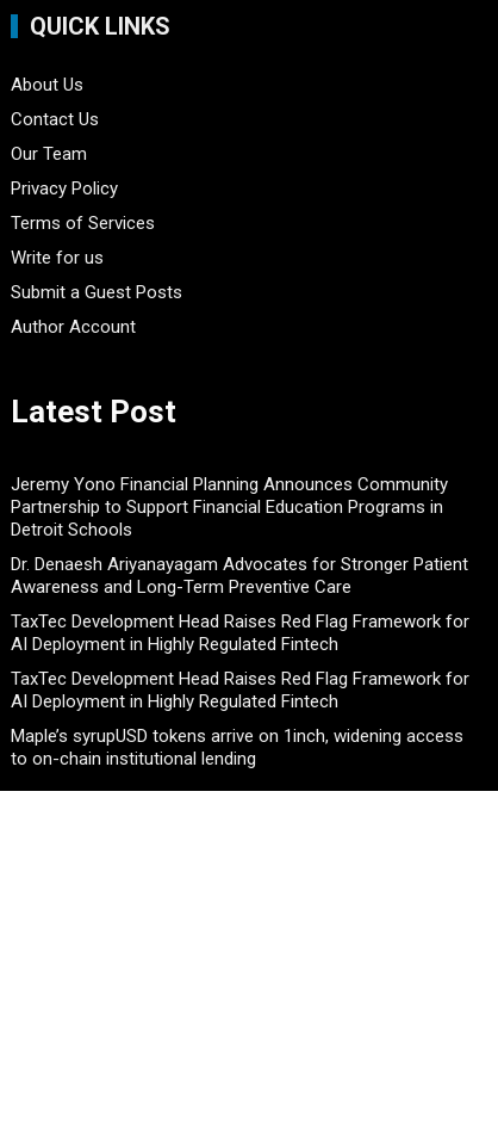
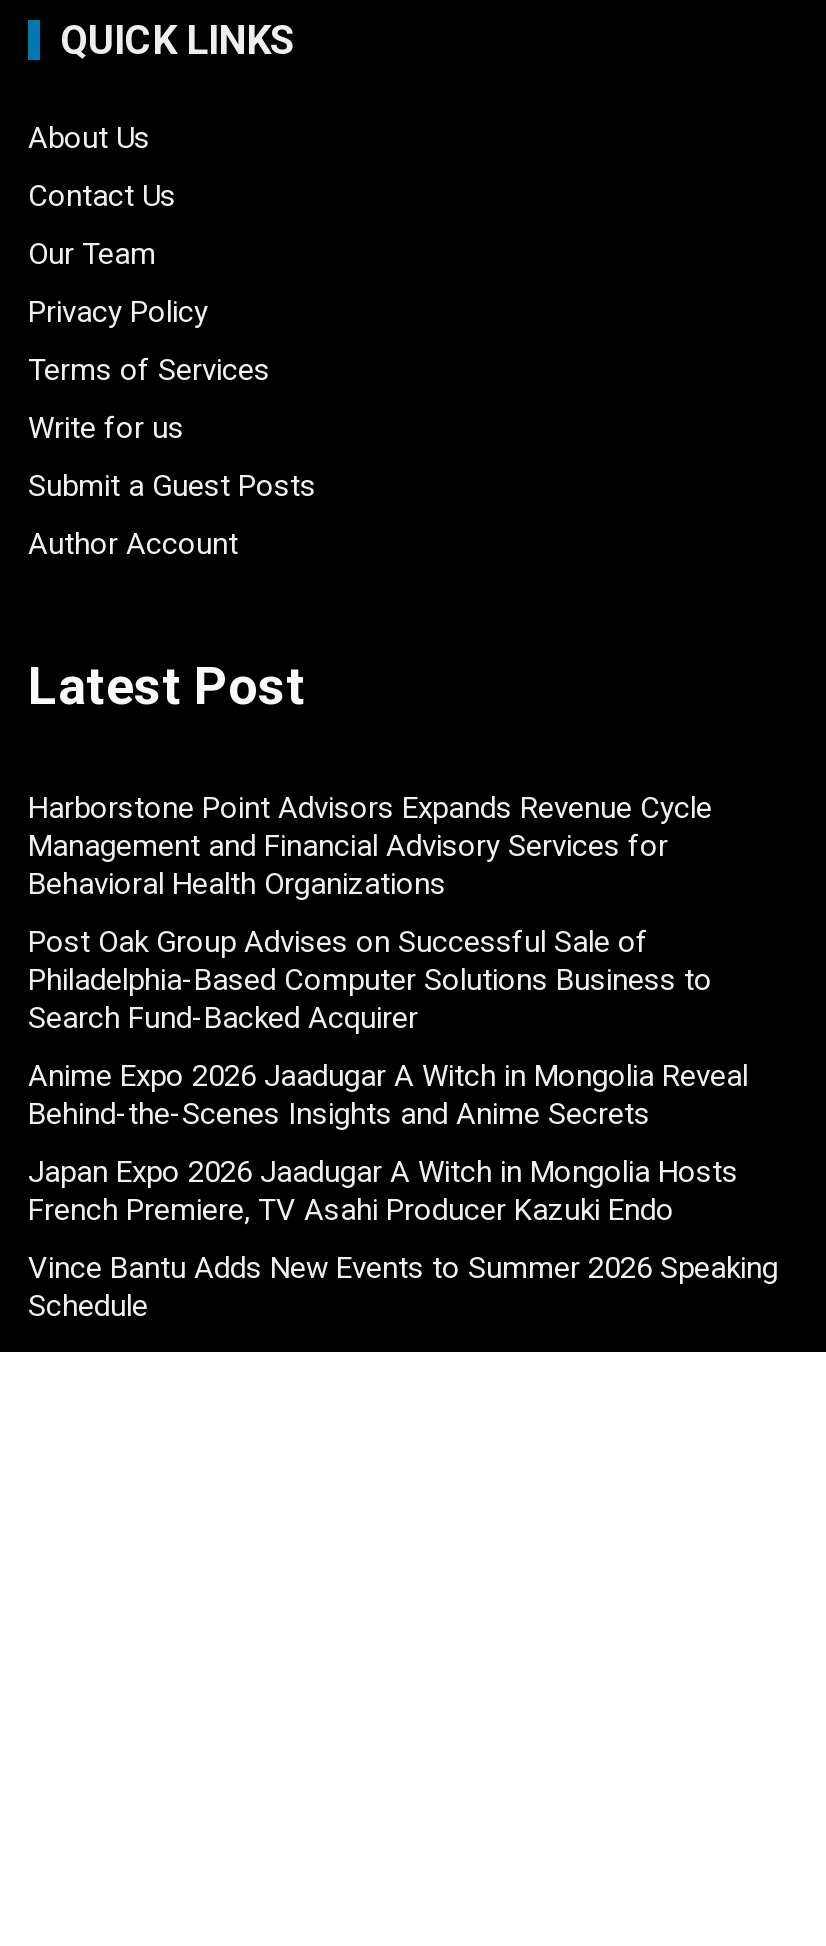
- Jeremy Yono Financial Planning Announces Community
- Partnership to Support Financial Education Programs in
- Detroit Schools
+ Harborstone Point Advisors Expands Revenue Cycle
+ Management and Financial Advisory Services for
+ Behavioral Health Organizations

- Dr. Denaesh Ariyanayagam Advocates for Stronger Patient
- Awareness and Long-Term Preventive Care
+ Post Oak Group Advises on Successful Sale of
+ Philadelphia-Based Computer Solutions Business to
+ Search Fund-Backed Acquirer

- TaxTec Development Head Raises Red Flag Framework for
- AI Deployment in Highly Regulated Fintech
+ Anime Expo 2026 Jaadugar A Witch in Mongolia Reveal
+ Behind-the-Scenes Insights and Anime Secrets

- TaxTec Development Head Raises Red Flag Framework for
- AI Deployment in Highly Regulated Fintech
+ Japan Expo 2026 Jaadugar A Witch in Mongolia Hosts
+ French Premiere, TV Asahi Producer Kazuki Endo

- Maple’s syrupUSD tokens arrive on 1inch, widening access
- to on-chain institutional lending
+ Vince Bantu Adds New Events to Summer 2026 Speaking
+ Schedule
